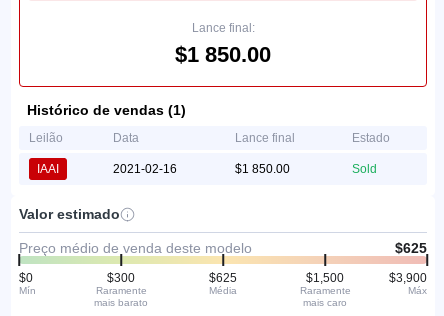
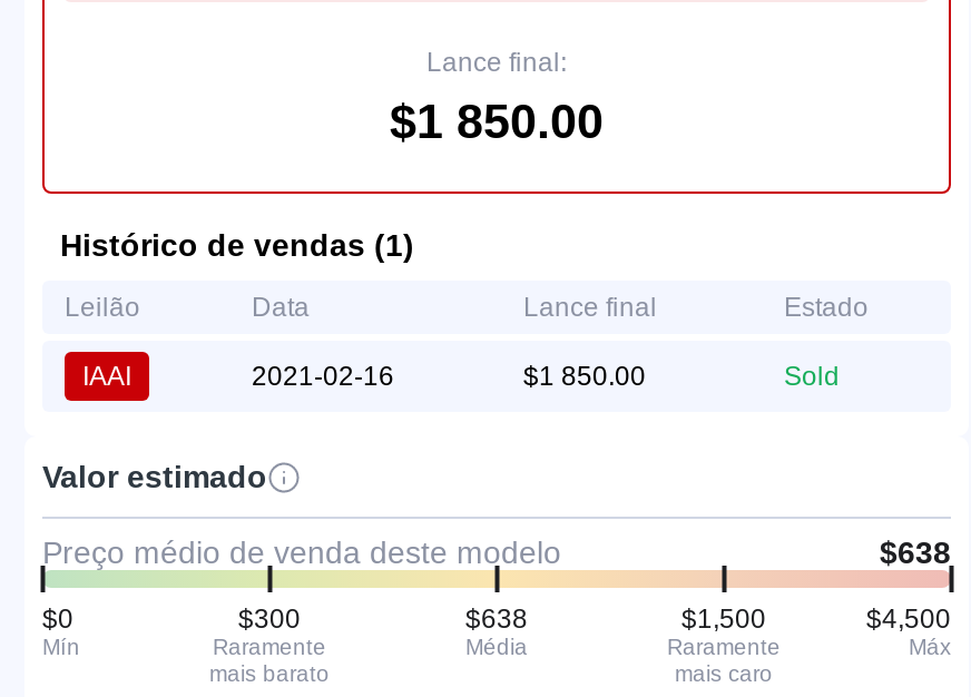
- $625
+ $638

- $625
+ $638

- $3,900
+ $4,500
